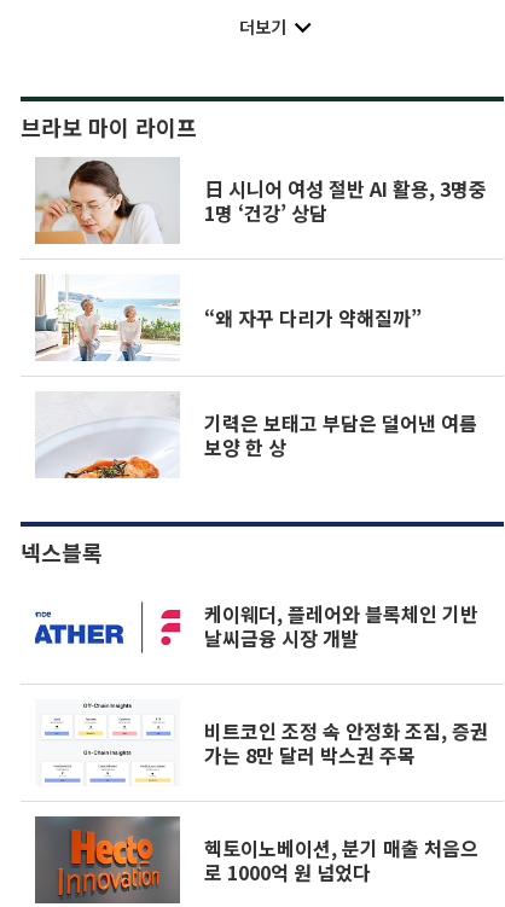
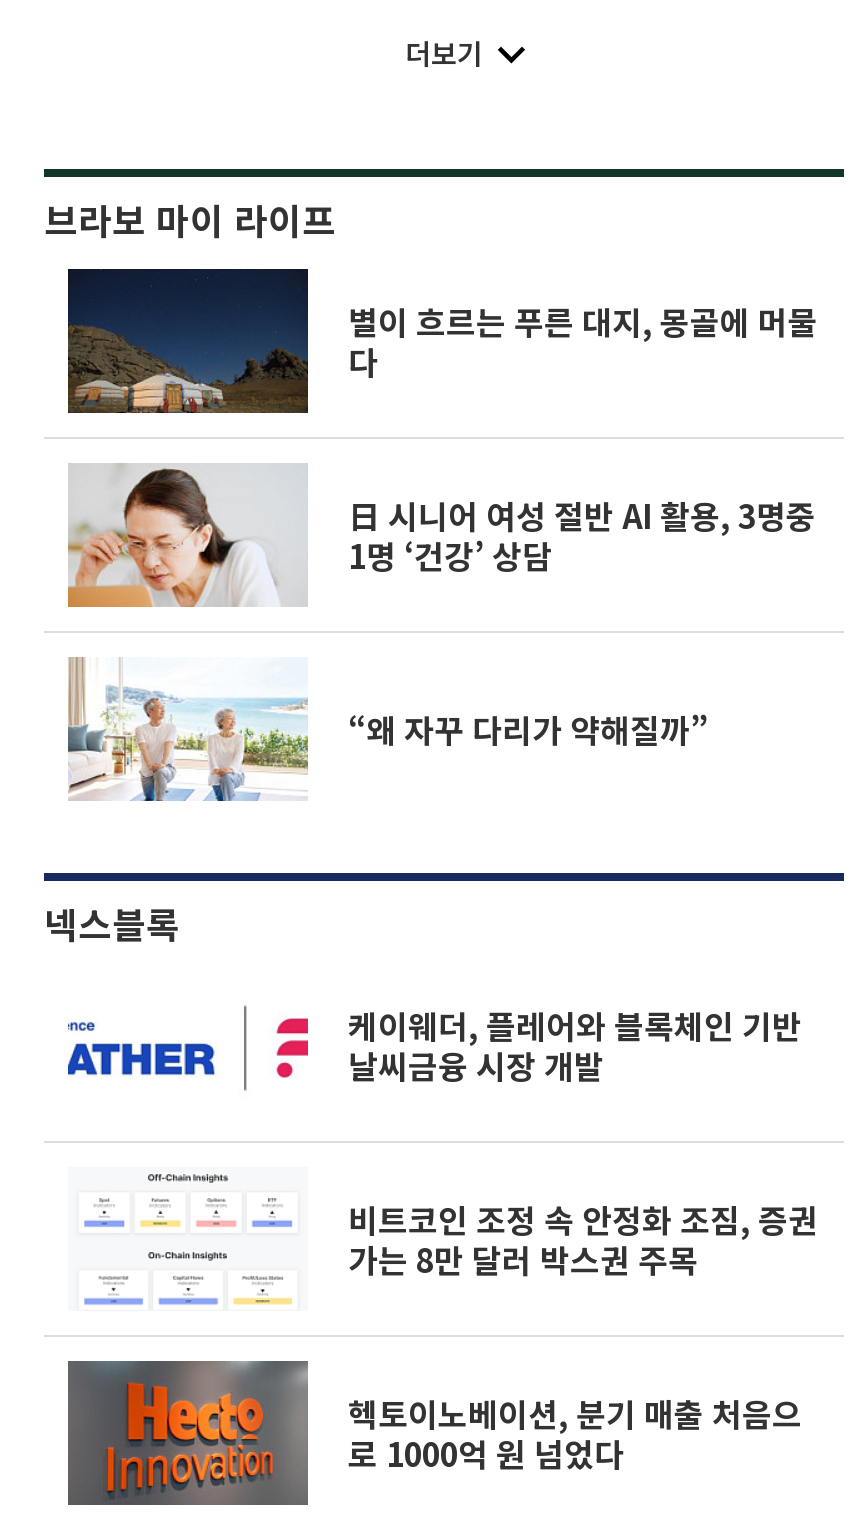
+ [image]
+ 별이 흐르는 푸른 대지, 몽골에 머물
+ 다

moved down: [image] | 日 시니어 여성 절반 AI 활용, 3명중 | 1명 ‘건강’ 상담 | “왜 자꾸 다리가 약해질까”

- [image]
- 기력은 보태고 부담은 덜어낸 여름
- 보양 한 상
